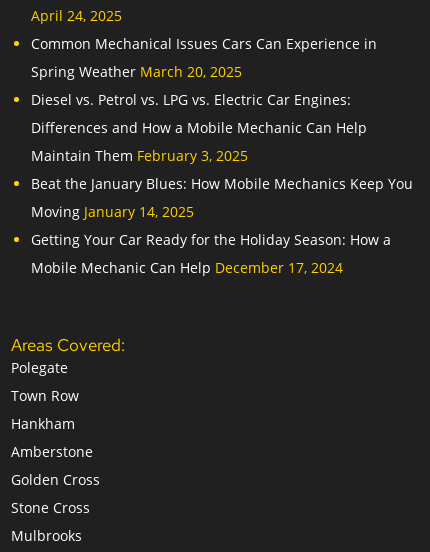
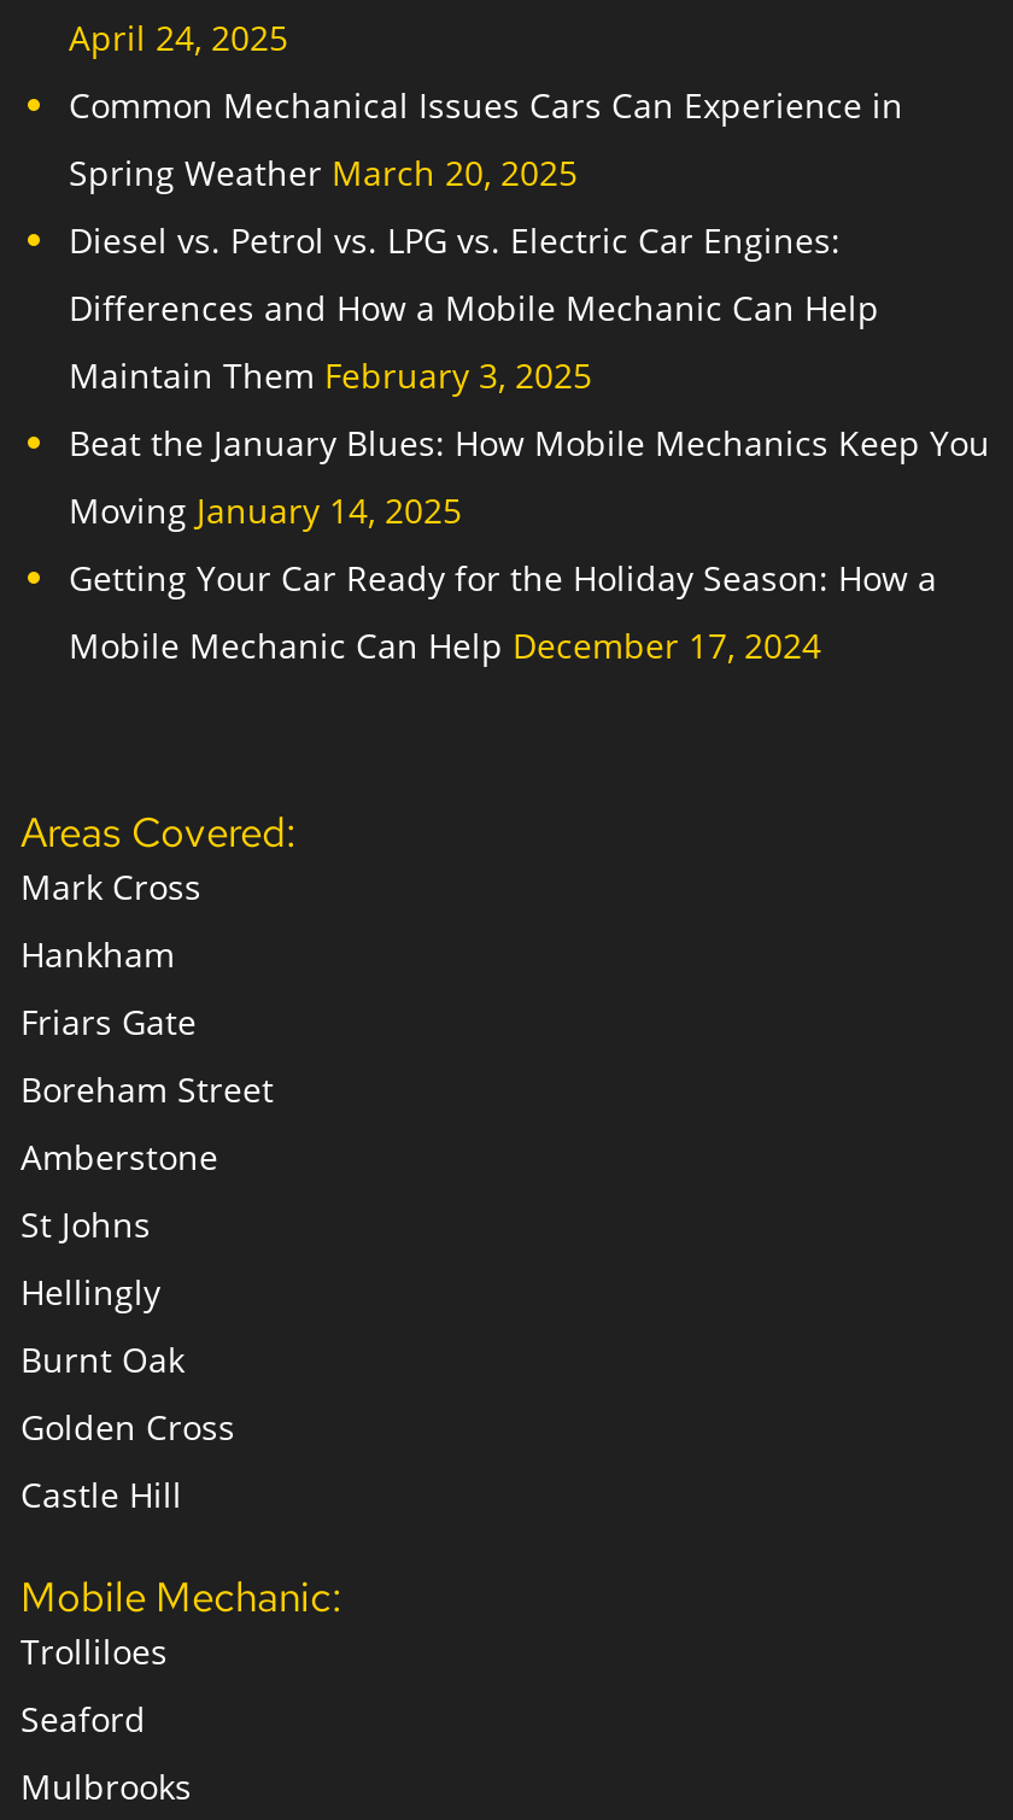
- Polegate
- Town Row
+ Mark Cross

moved up: Hankham

+ Friars Gate
+ Boreham Street

+ St Johns
+ Hellingly
+ Burnt Oak

- Stone Cross
+ Castle Hill
+ Mobile Mechanic:
+ Trolliloes
+ Seaford
